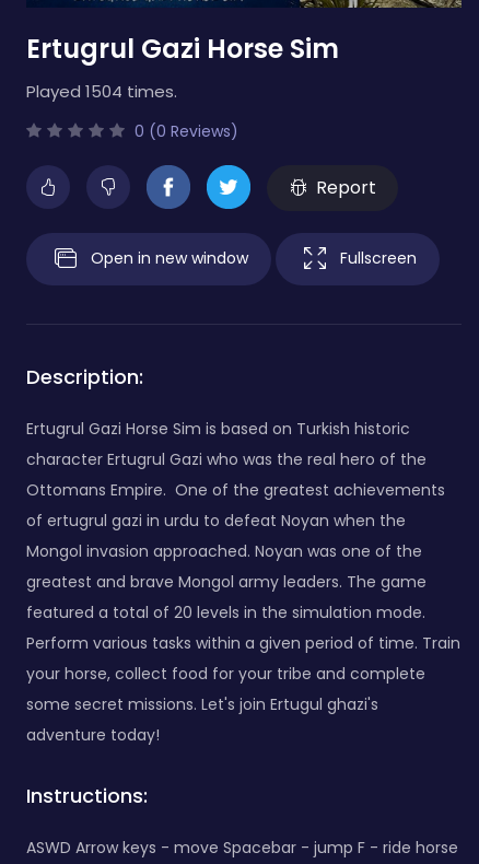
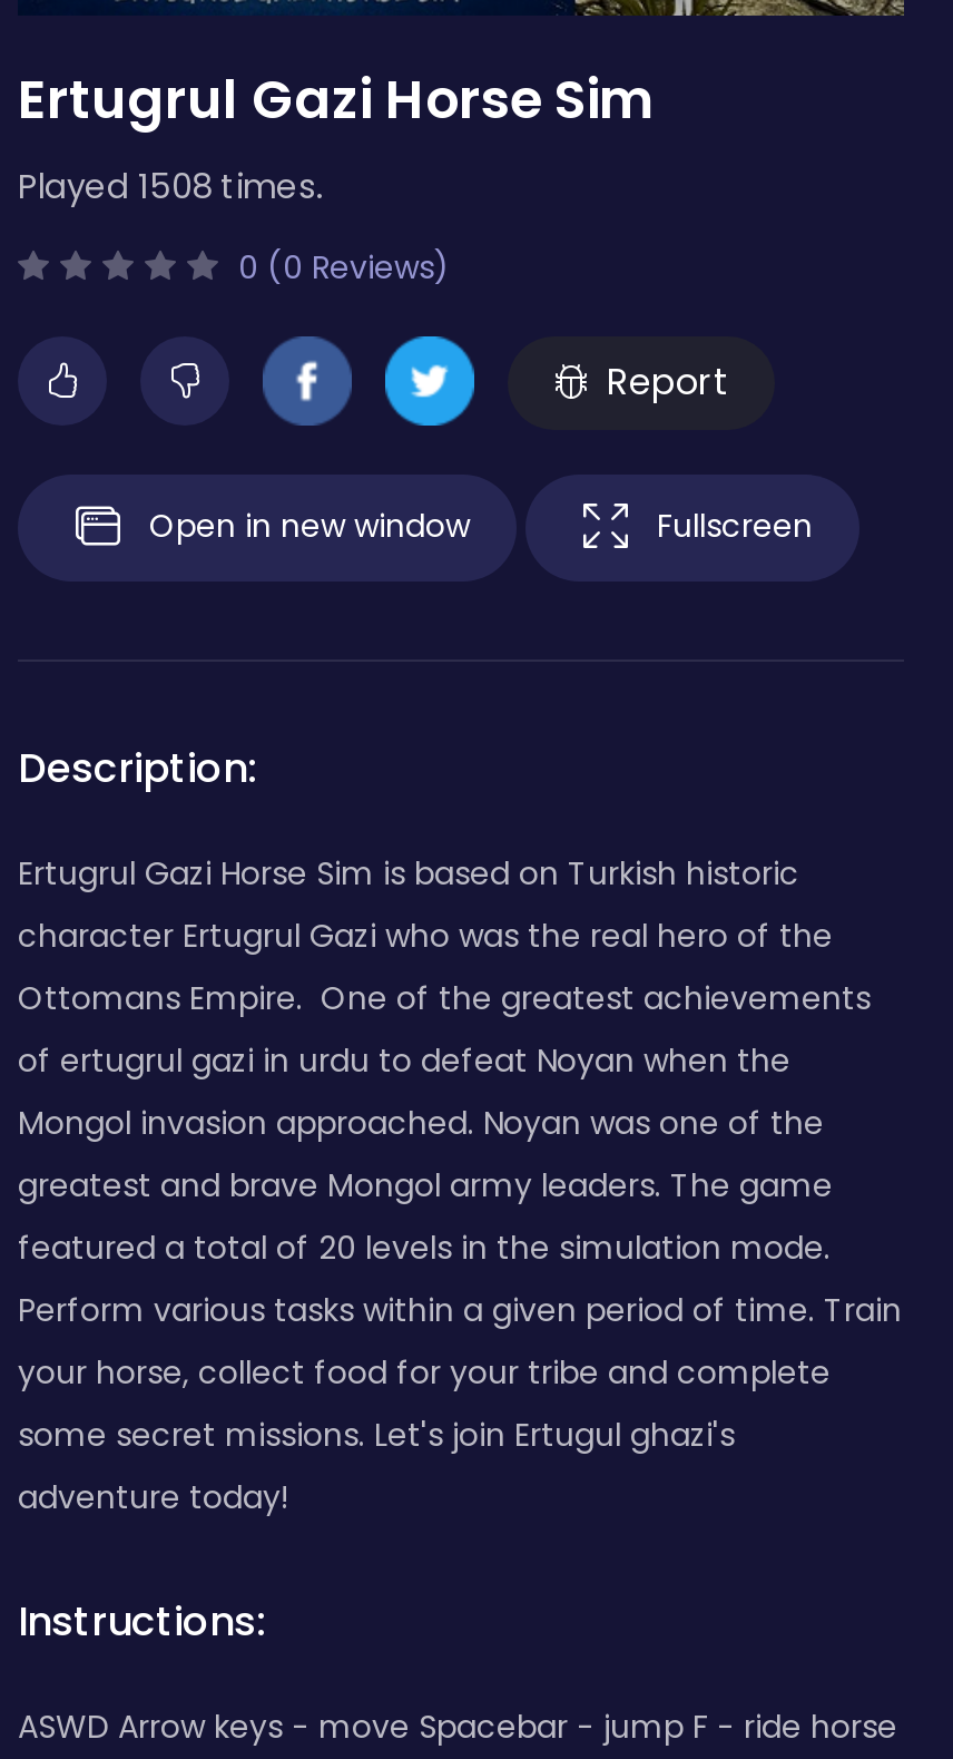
- Played 1504 times.
+ Played 1508 times.
